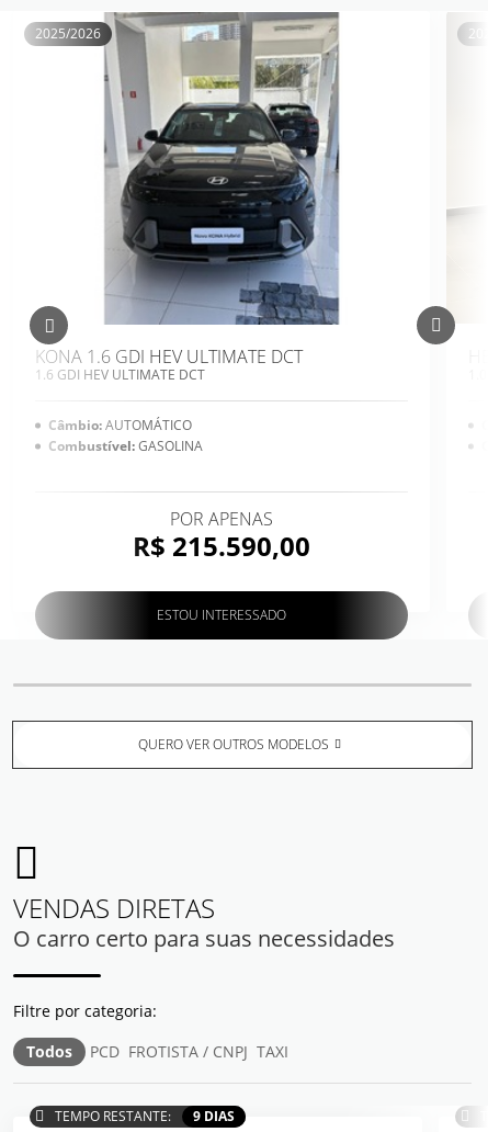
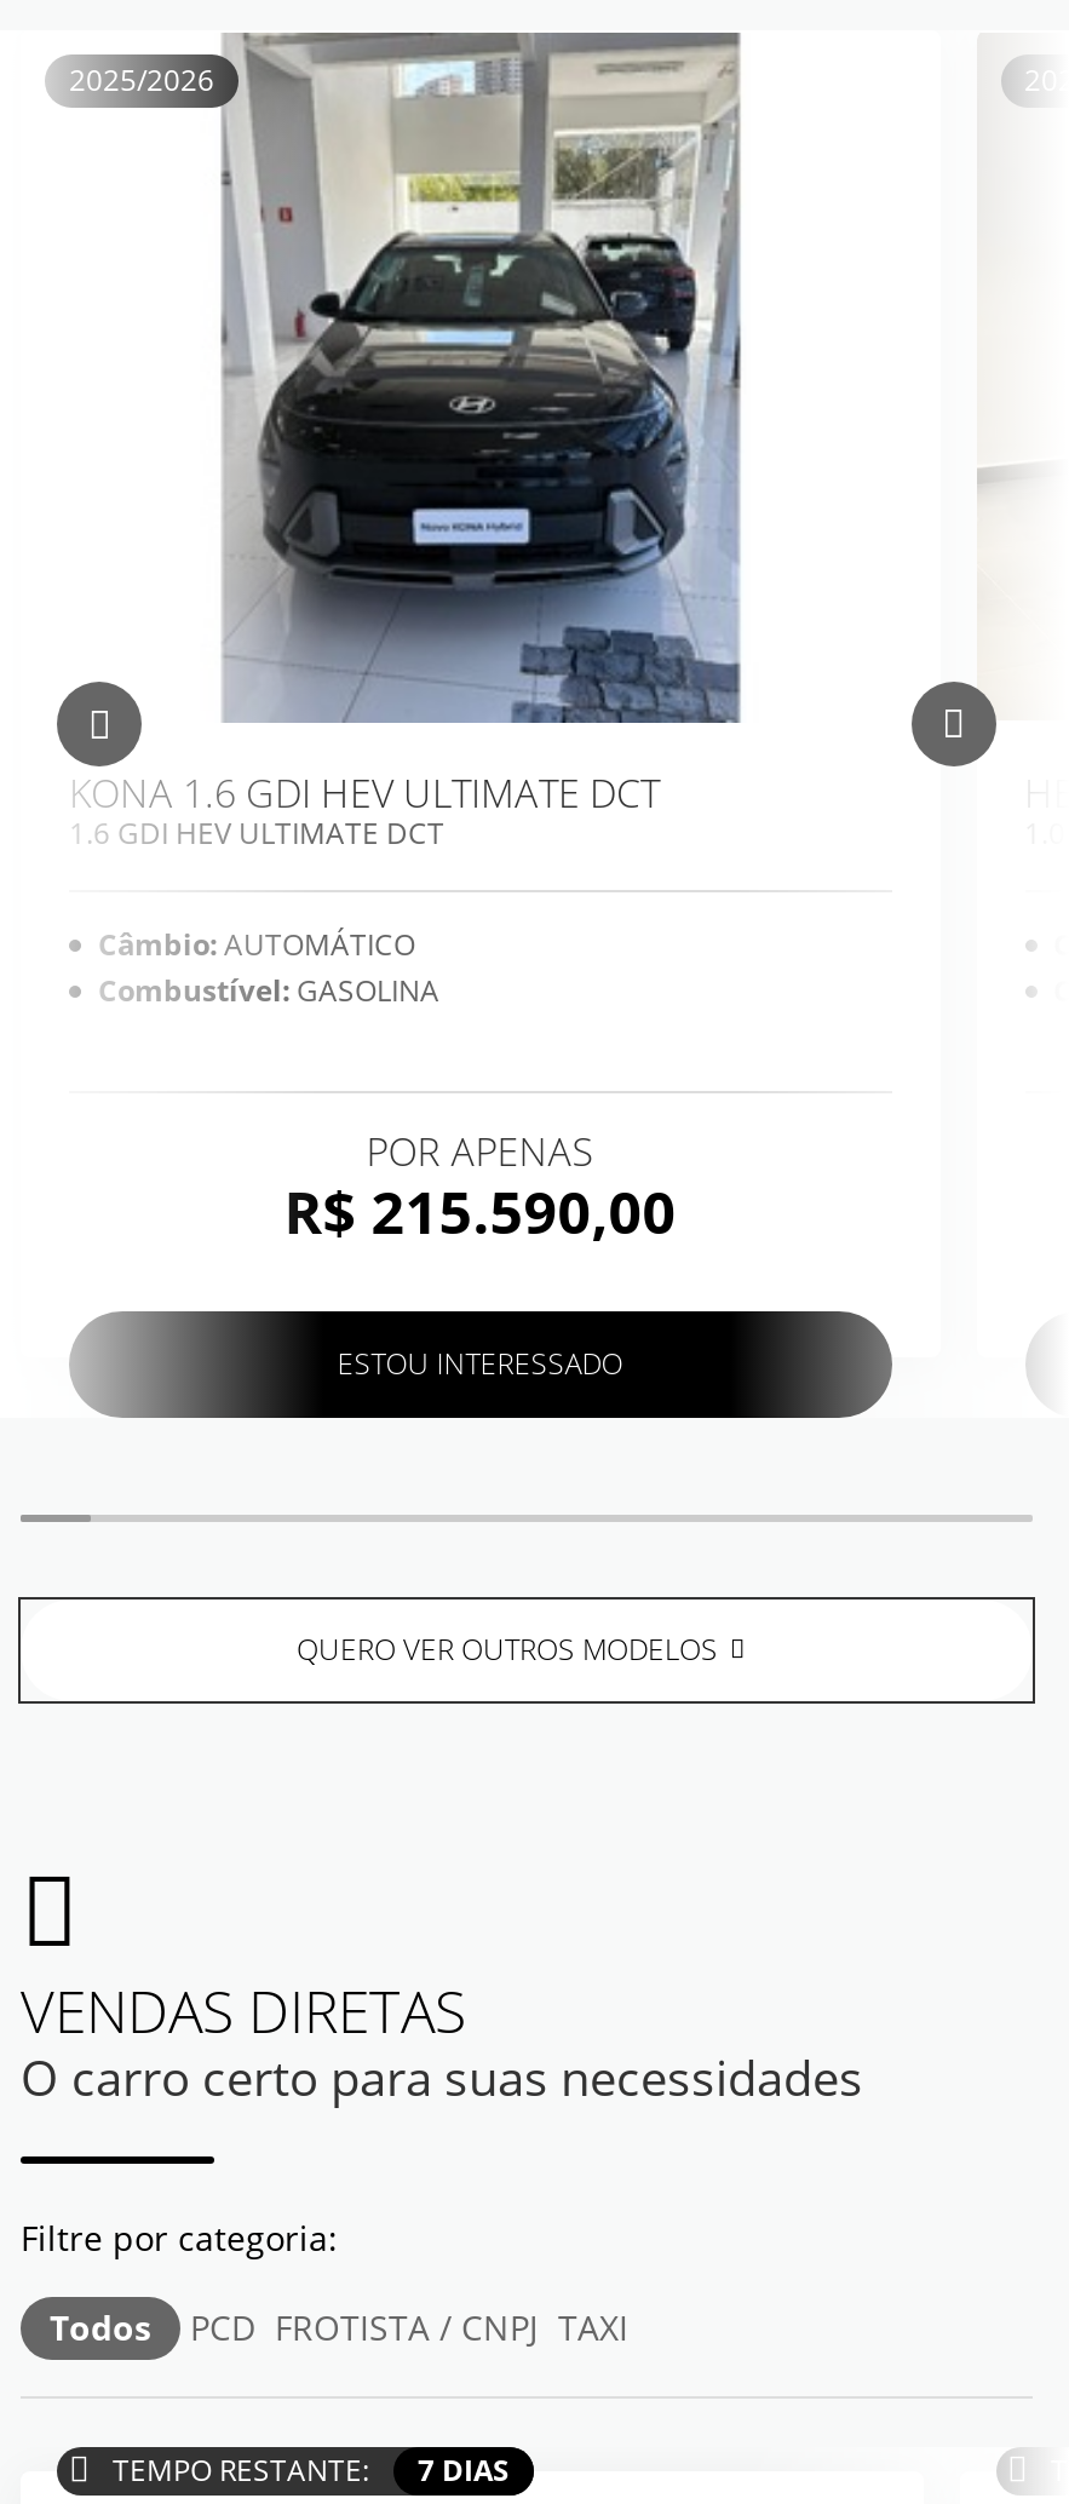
- TEMPO RESTANTE: 9 DIAS
+ TEMPO RESTANTE: 7 DIAS
